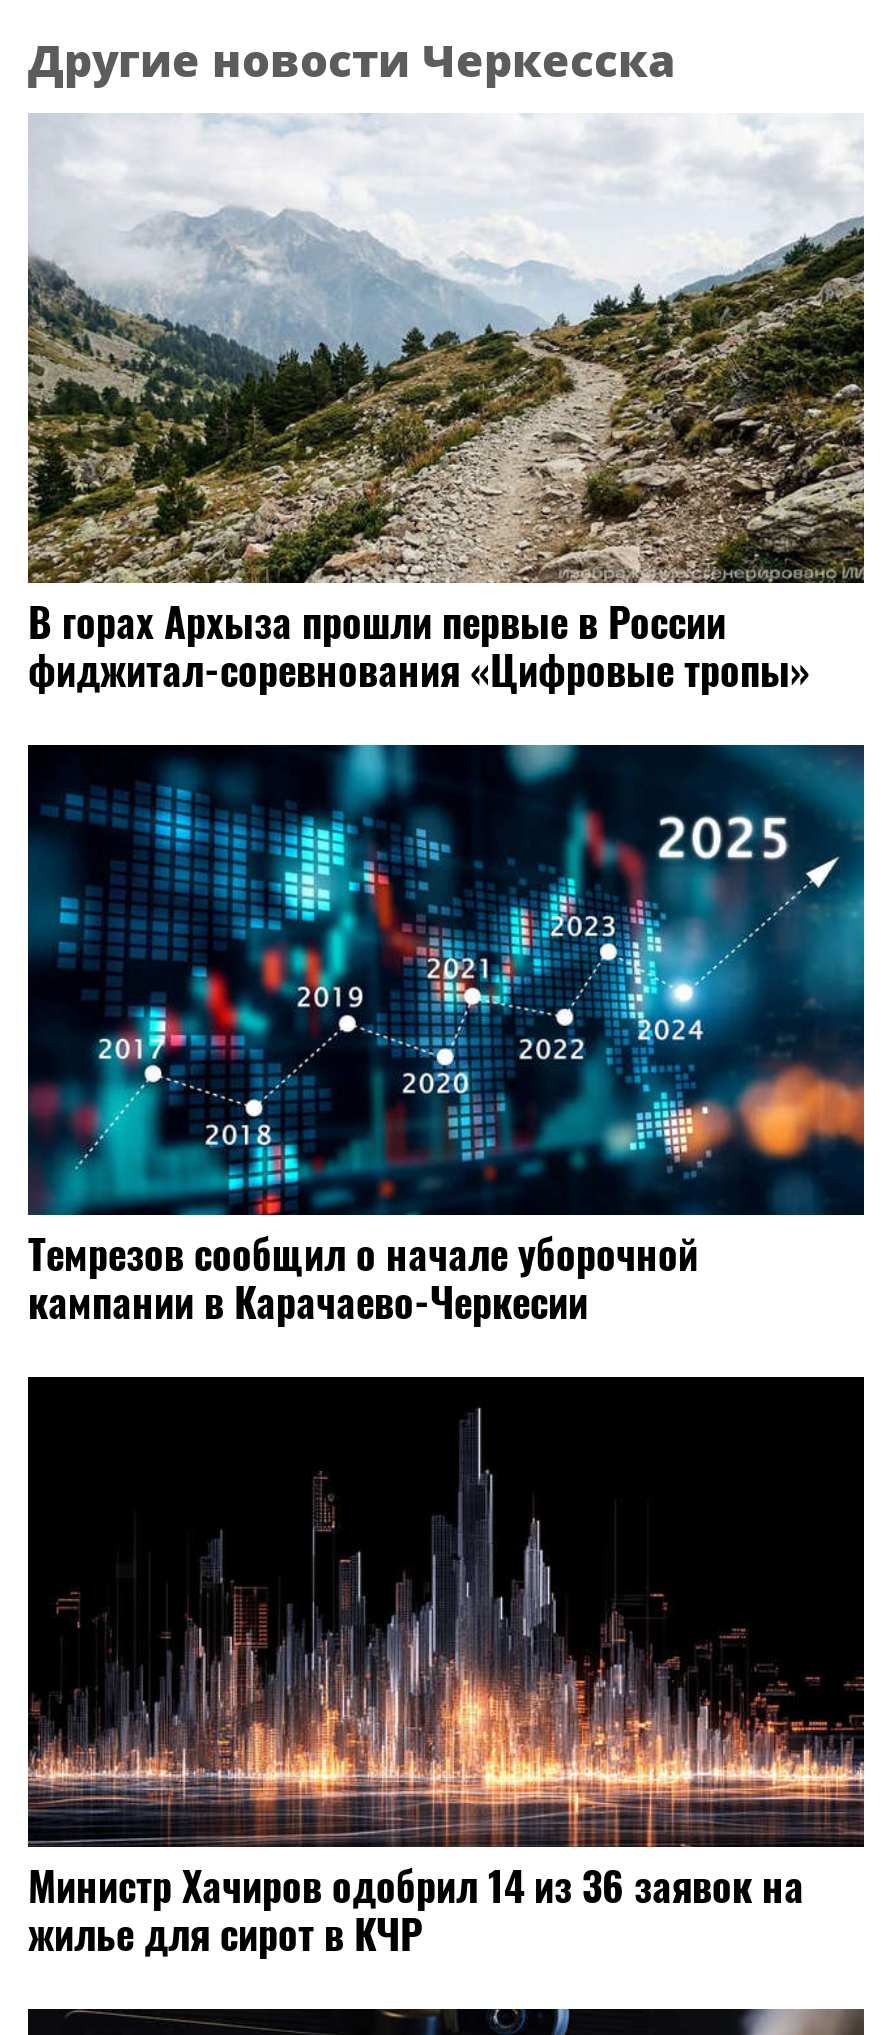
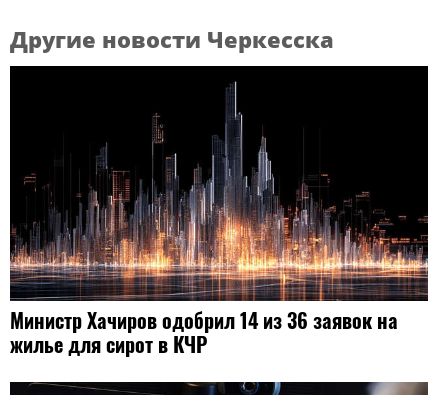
- [image]
- В горах Архыза прошли первые в России
- фиджитал-соревнования «Цифровые тропы»

- [image]
- Темрезов сообщил о начале уборочной
- кампании в Карачаево-Черкесии
